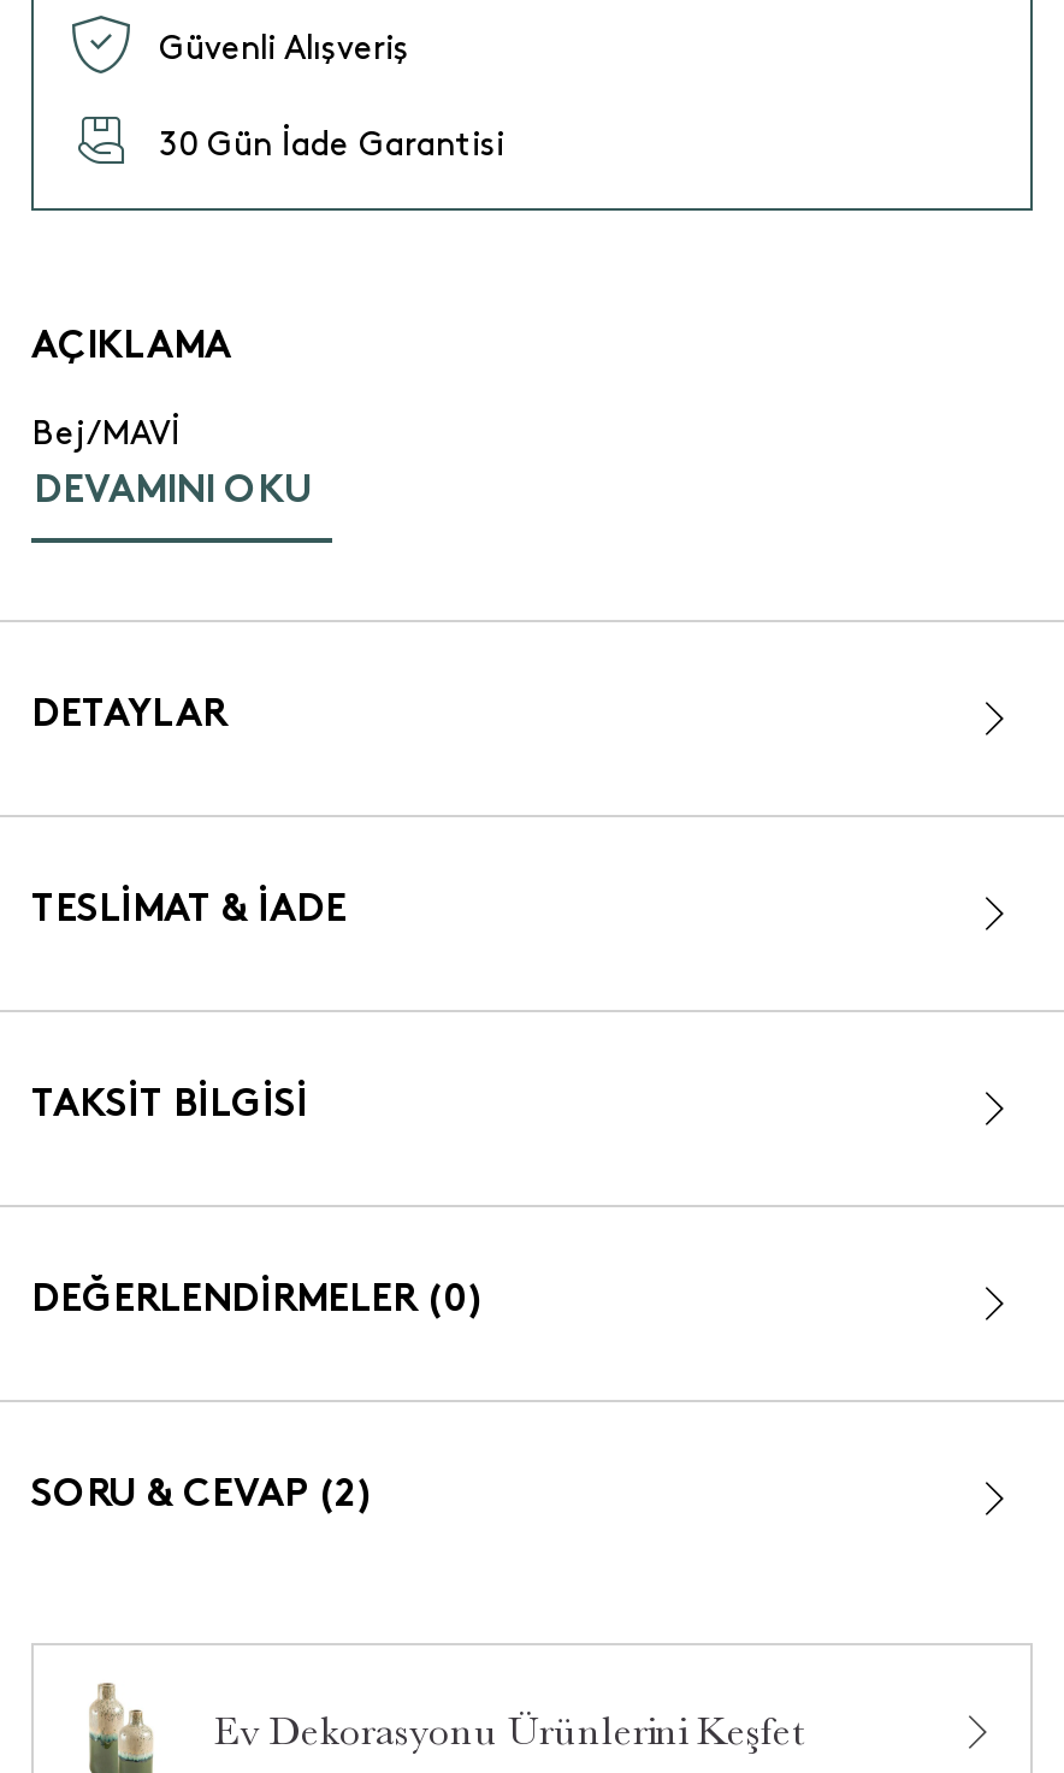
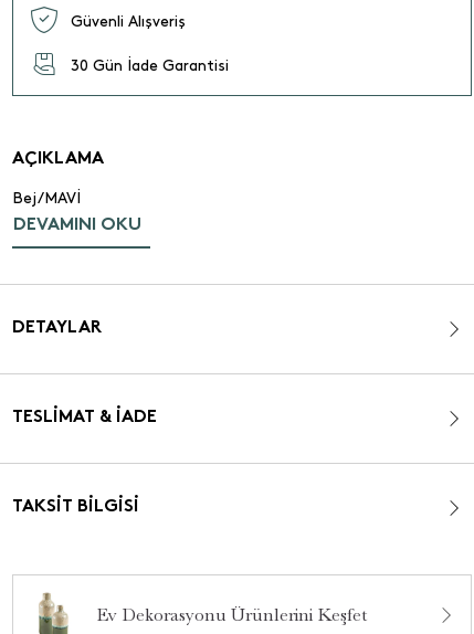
- DEĞERLENDİRMELER (0)

- SORU & CEVAP (2)
